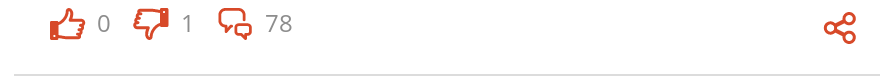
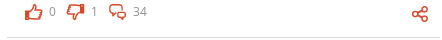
- 78
+ 34
